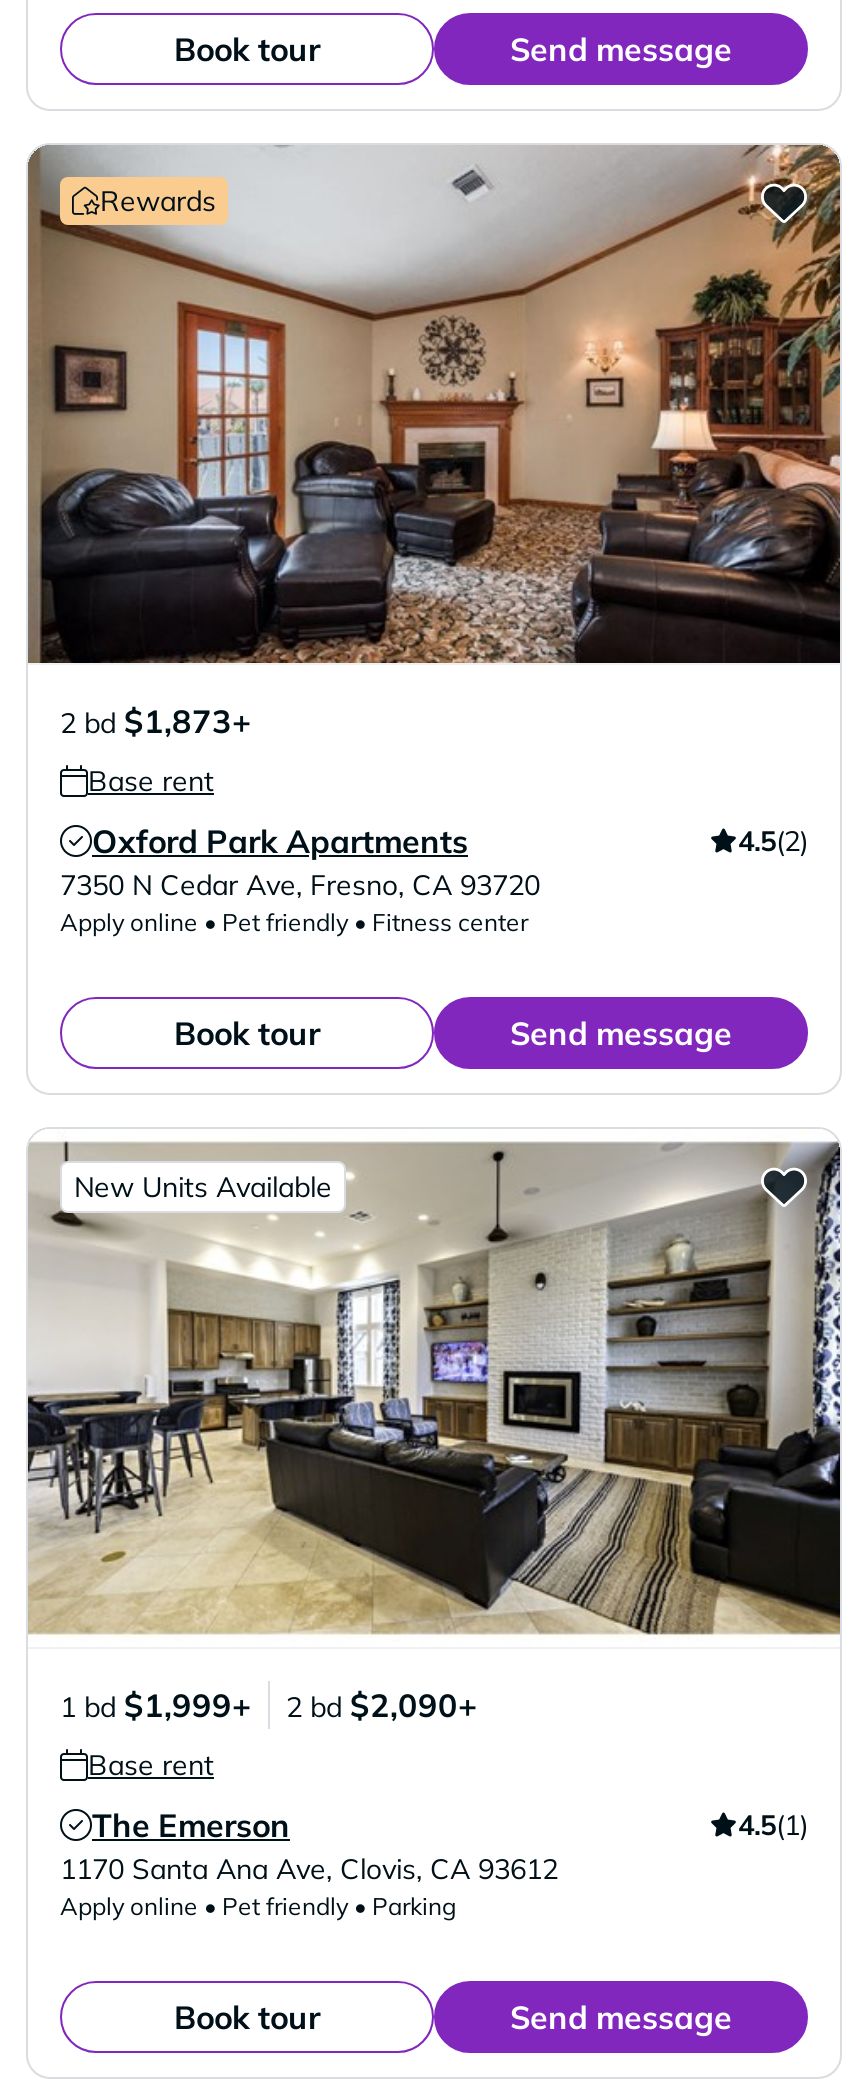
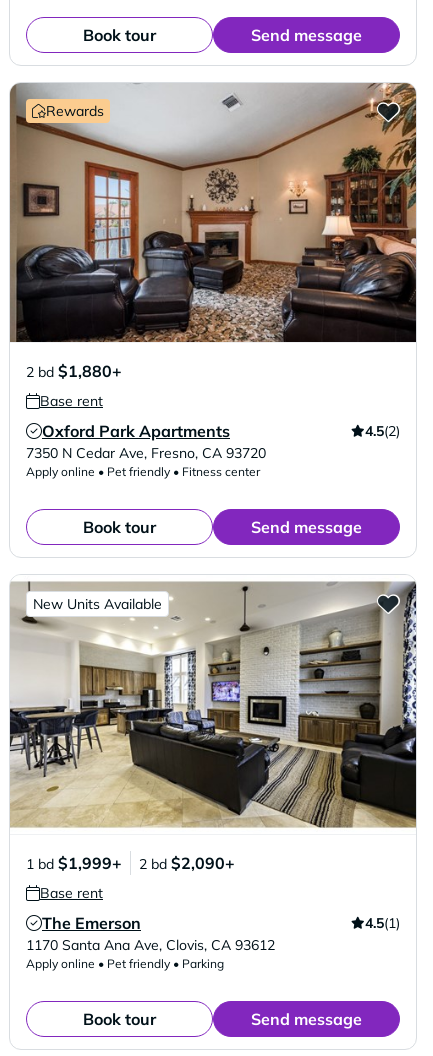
- 2 bd $1,873+
+ 2 bd $1,880+
